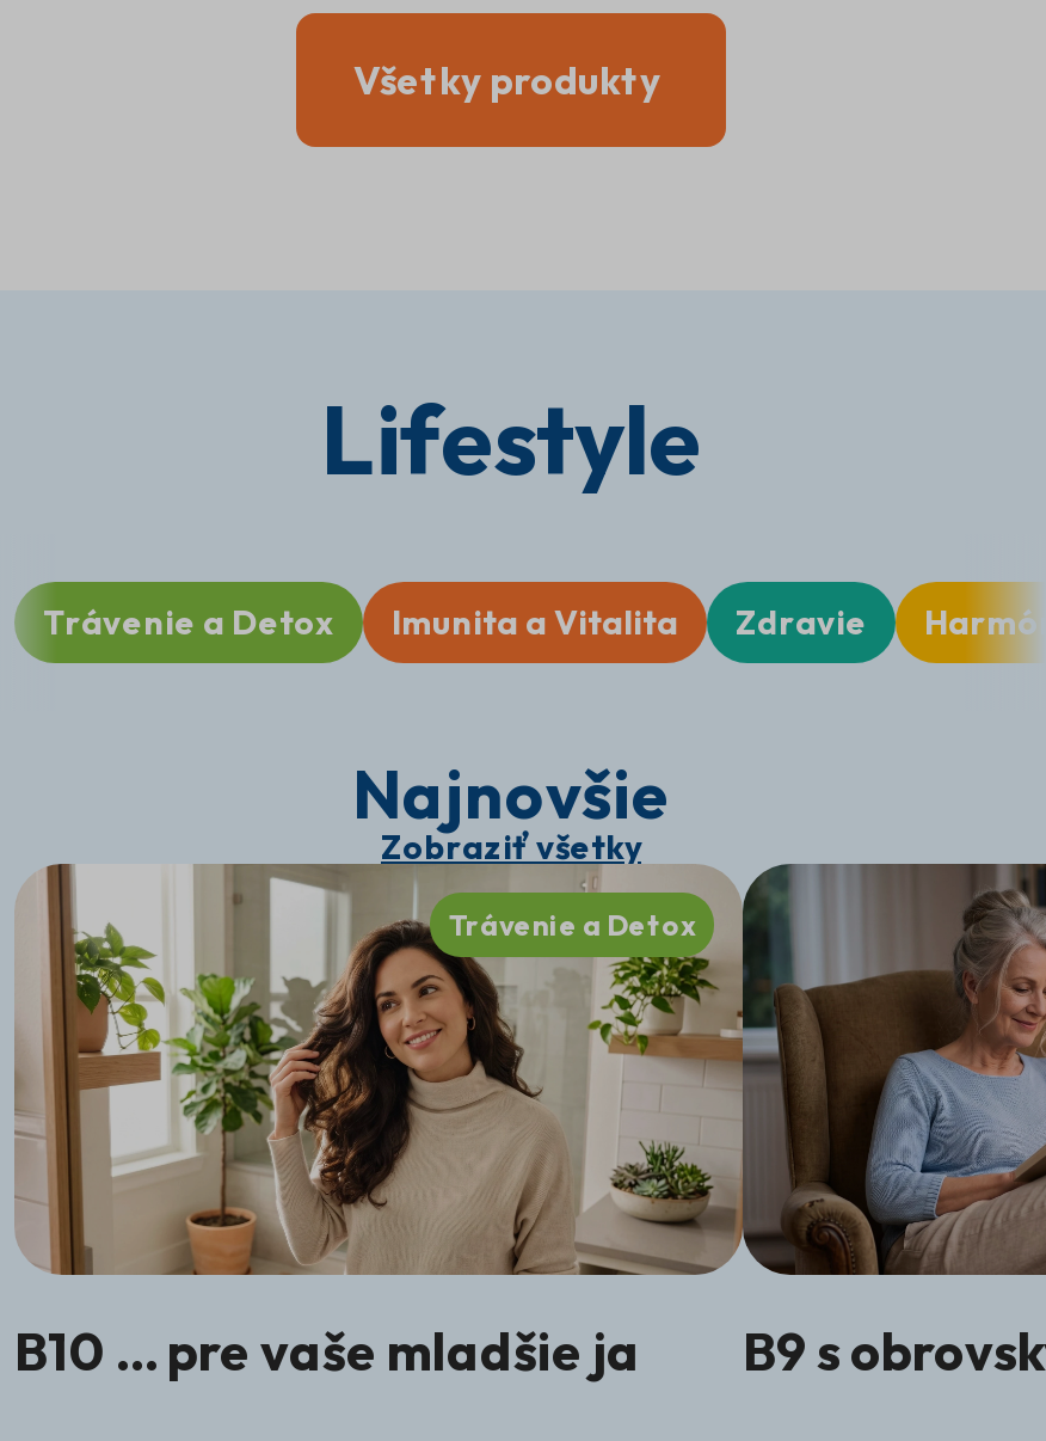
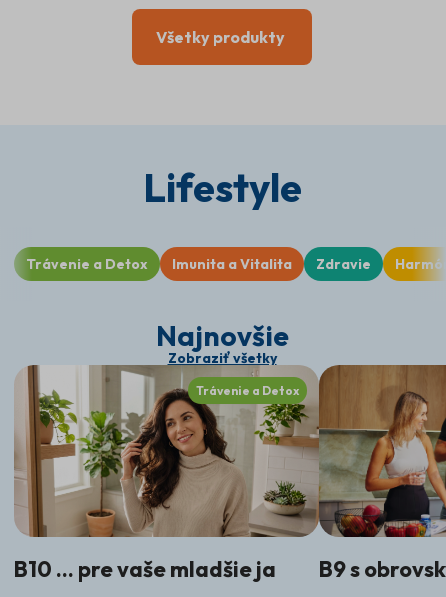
- [image]
+ [image]
